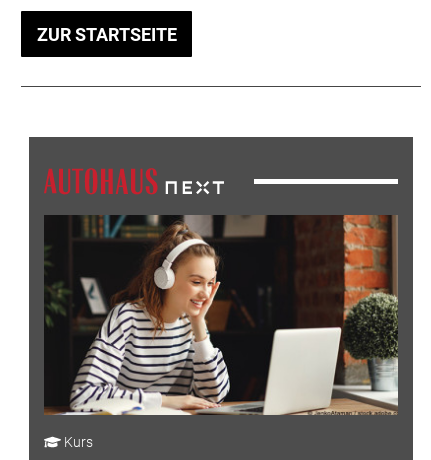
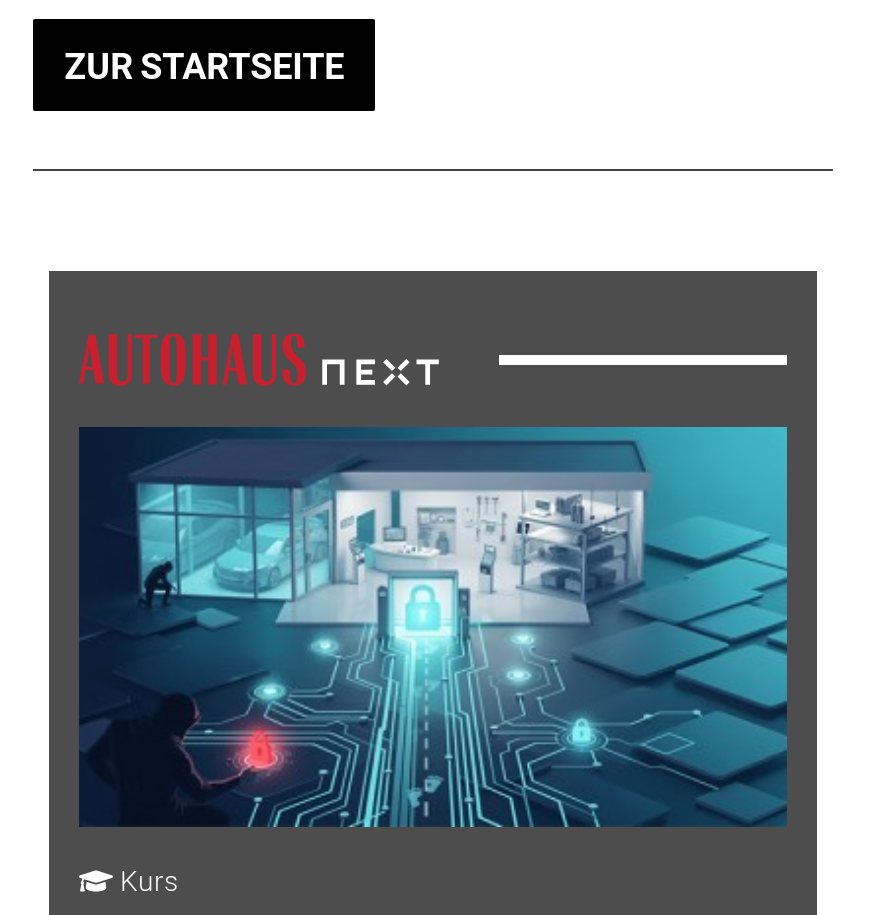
- [image]
+ [image]
